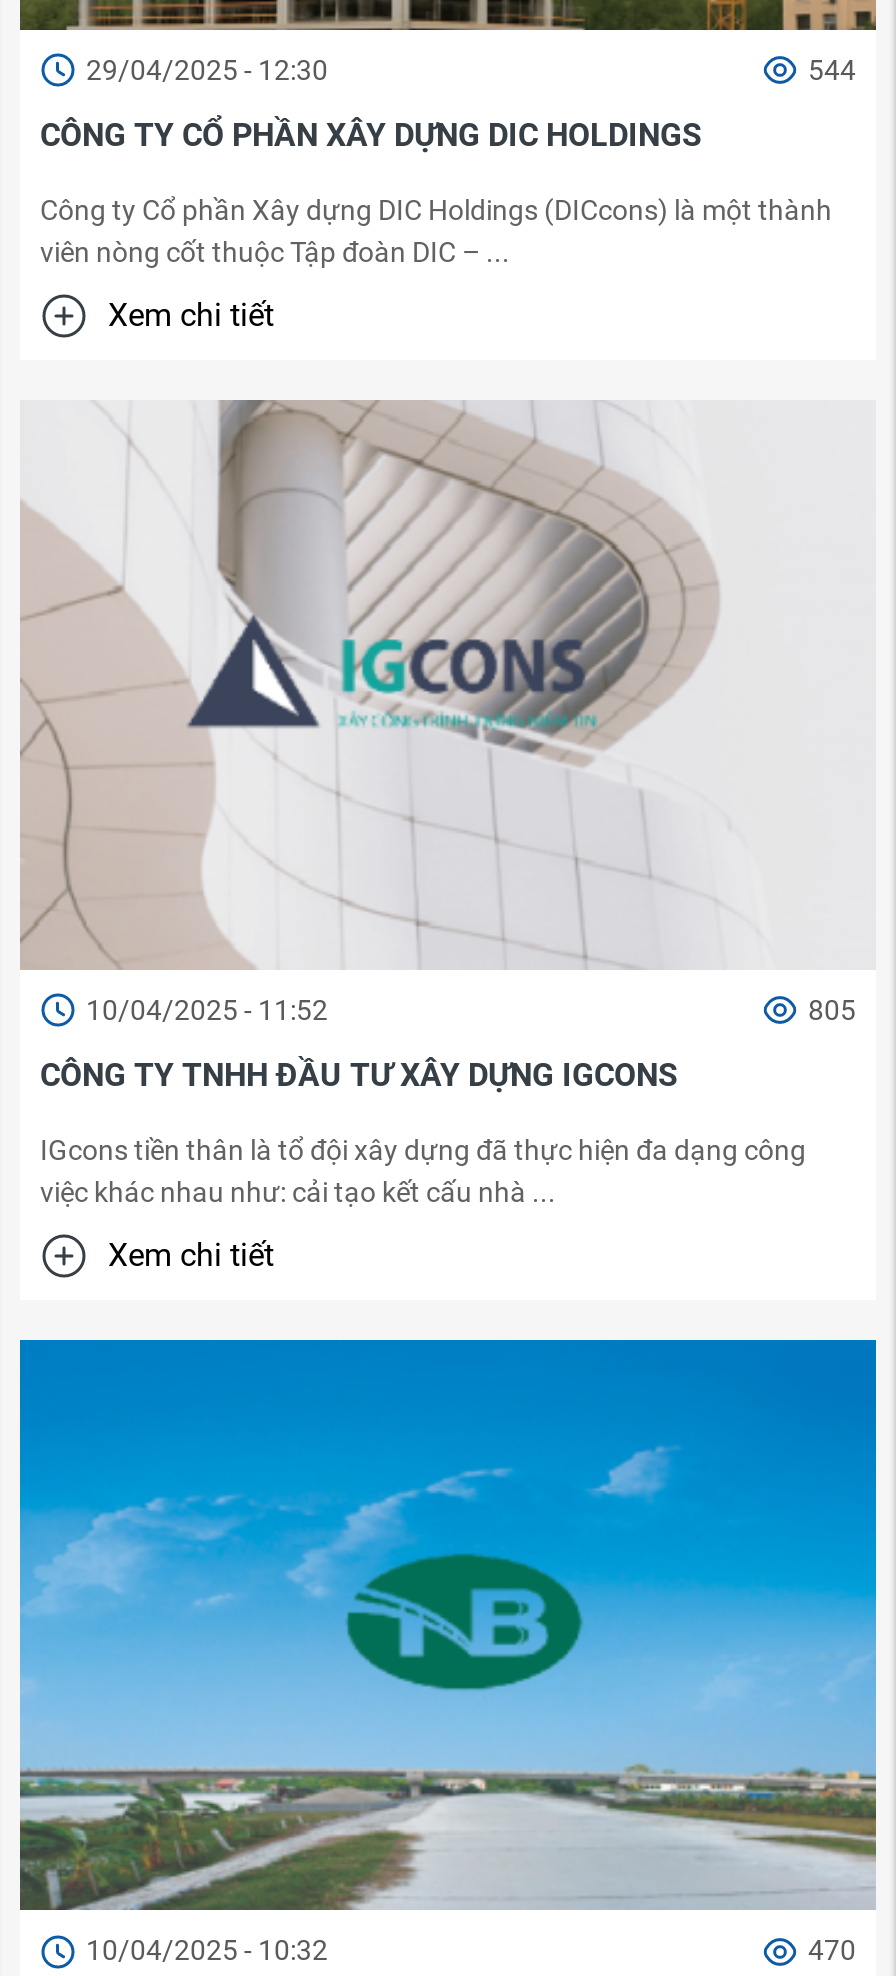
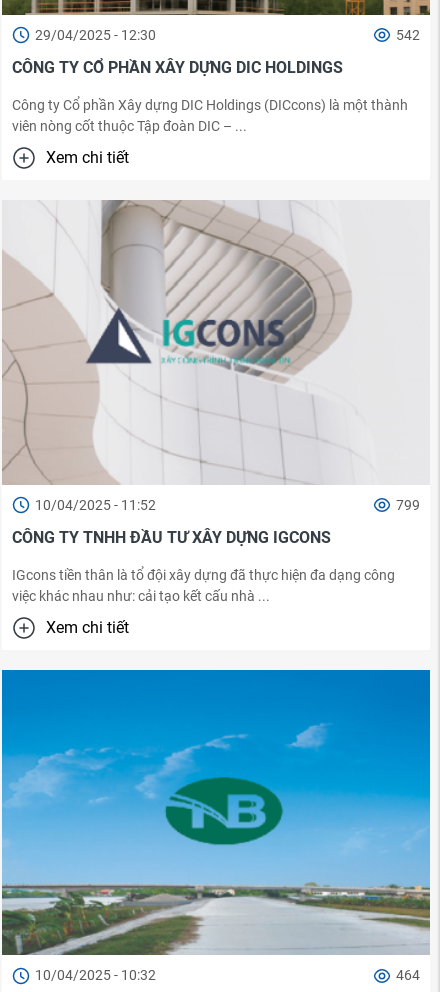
- 544
+ 542

- 805
+ 799

- 470
+ 464
